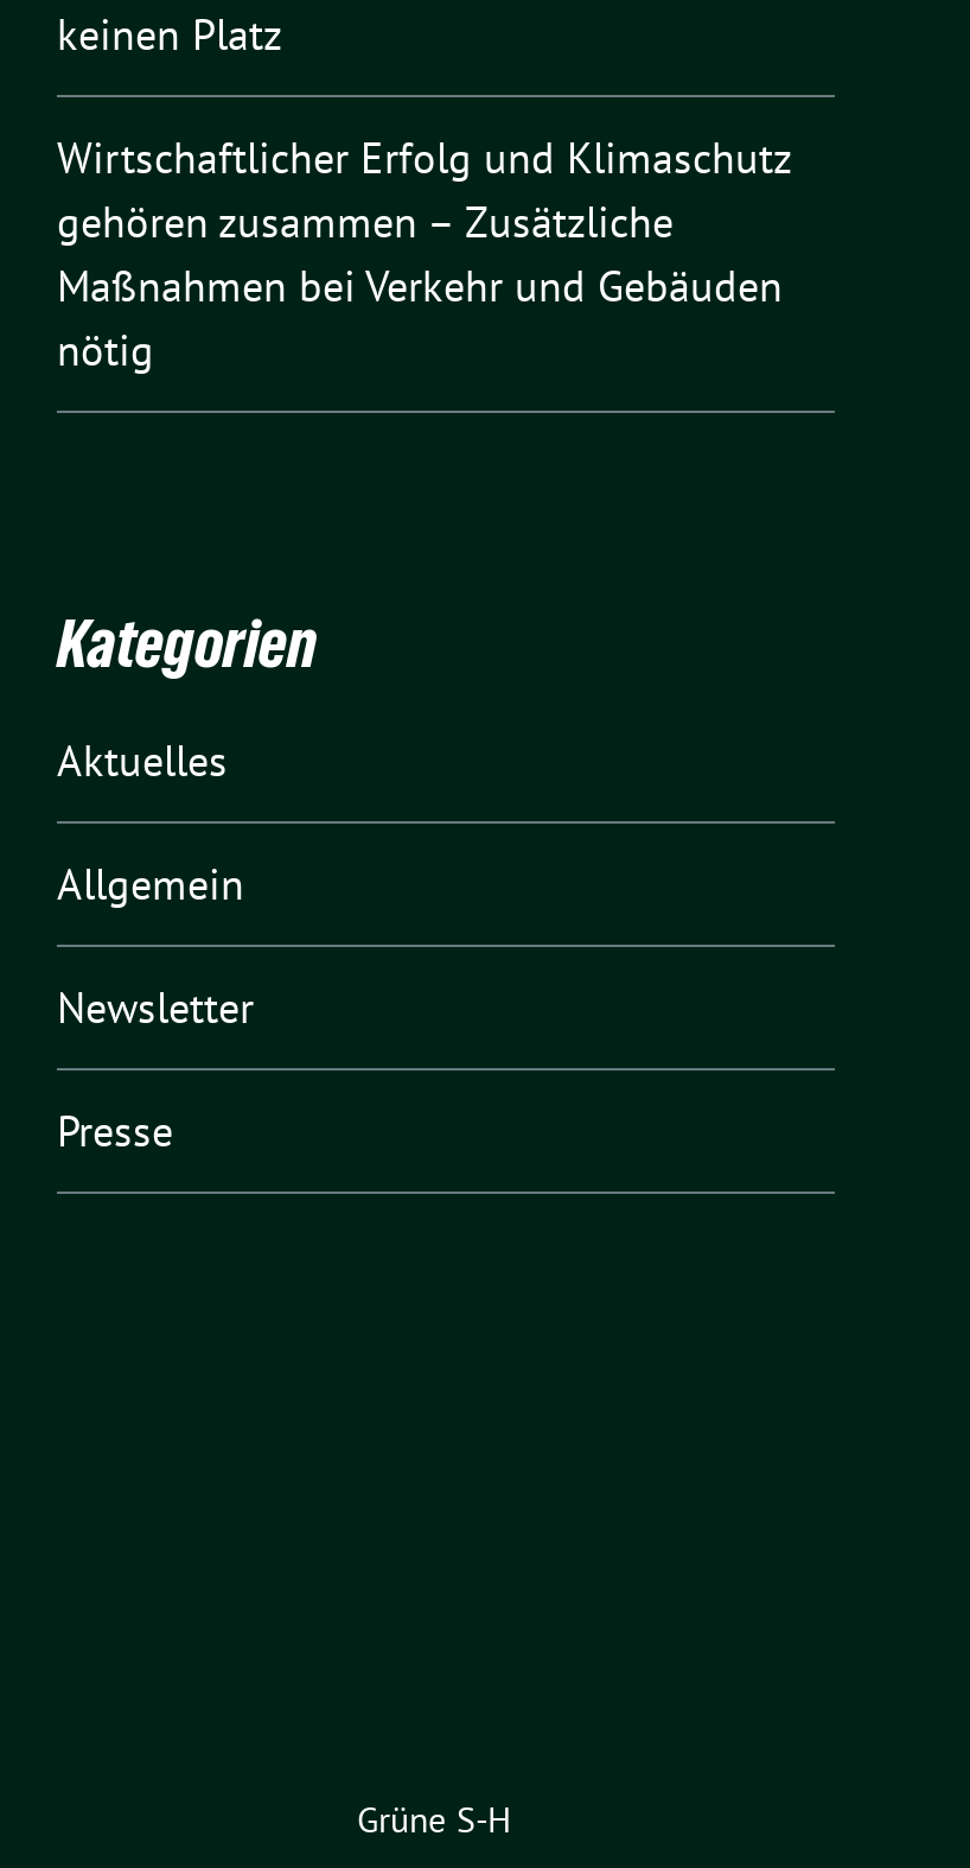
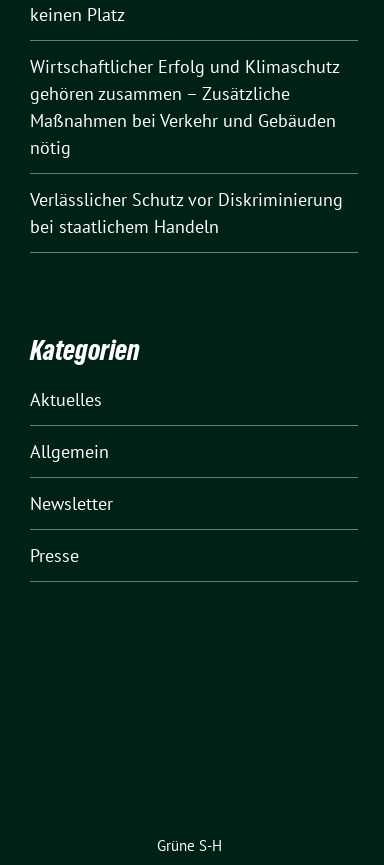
+ Verlässlicher Schutz vor Diskriminierung
+ bei staatlichem Handeln
